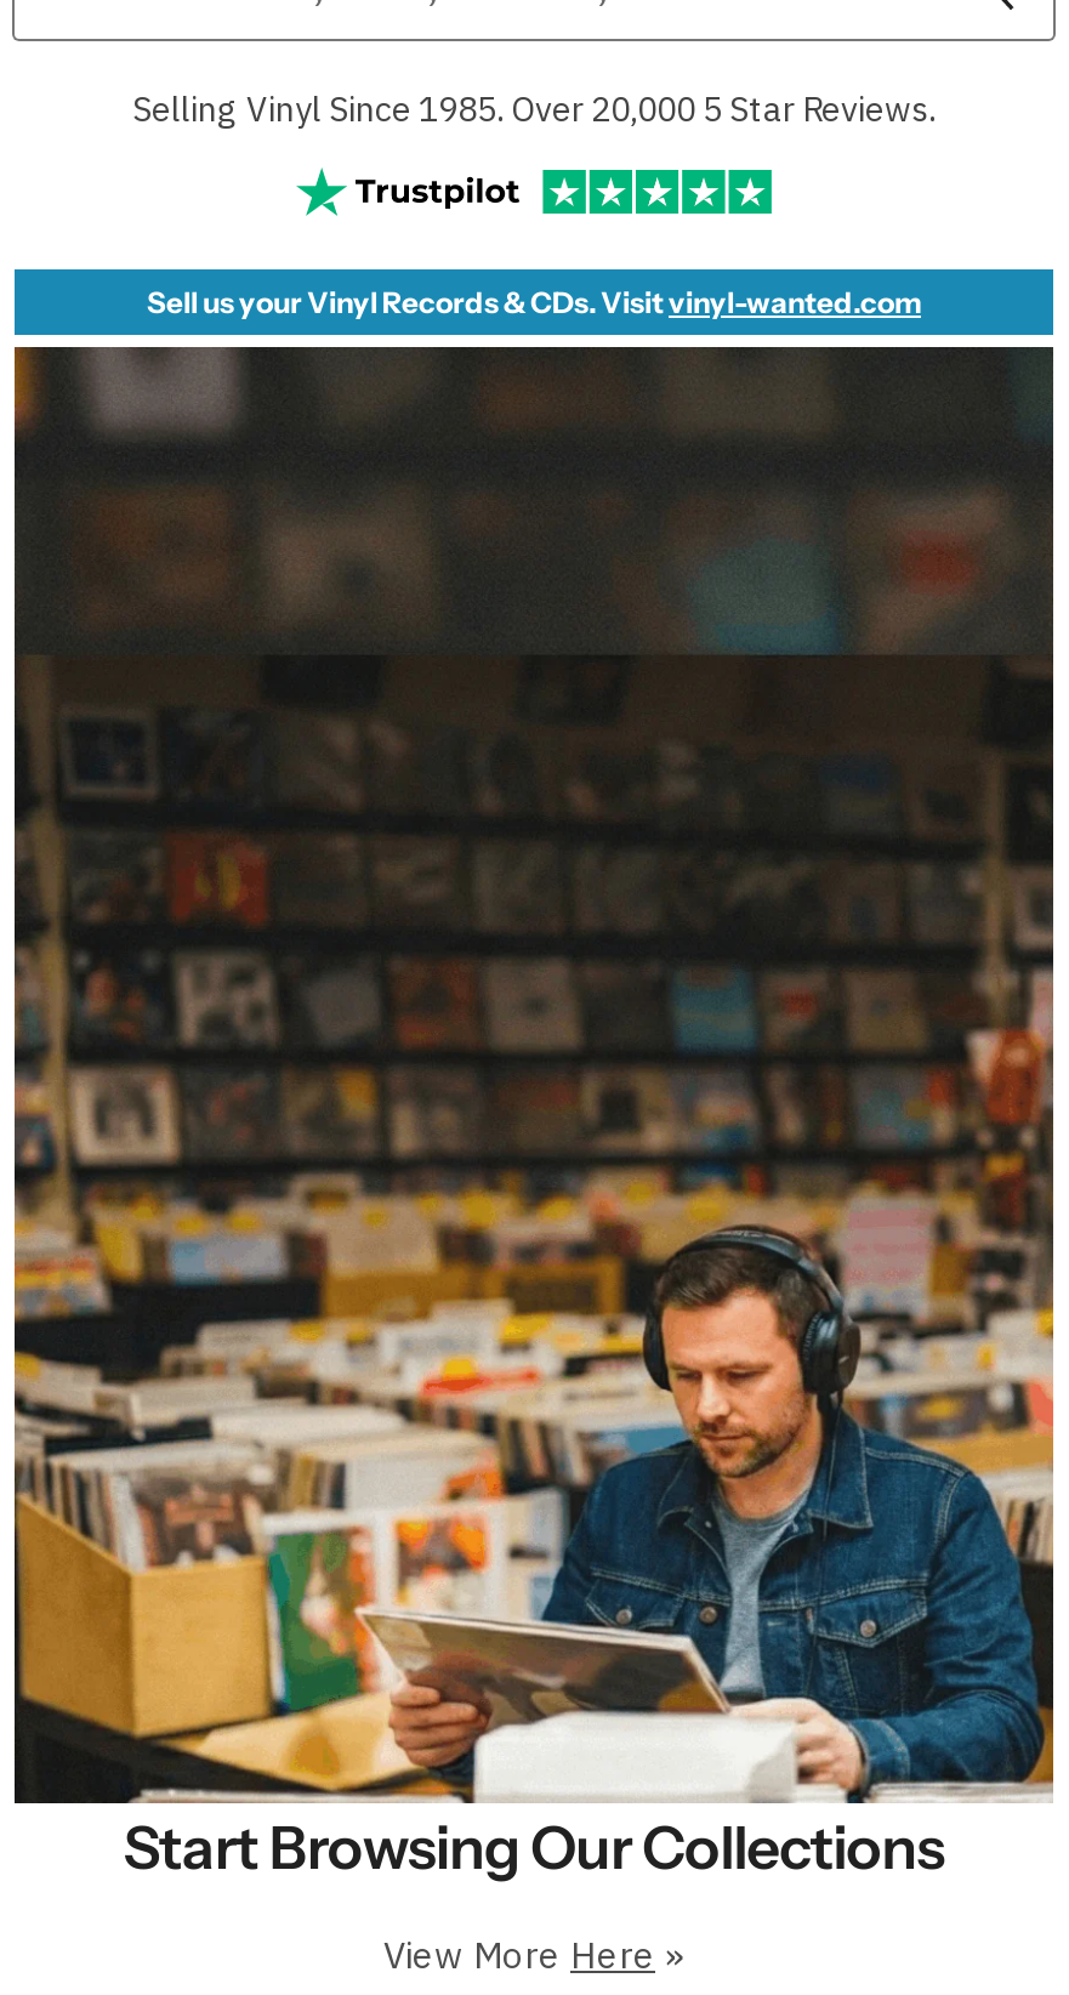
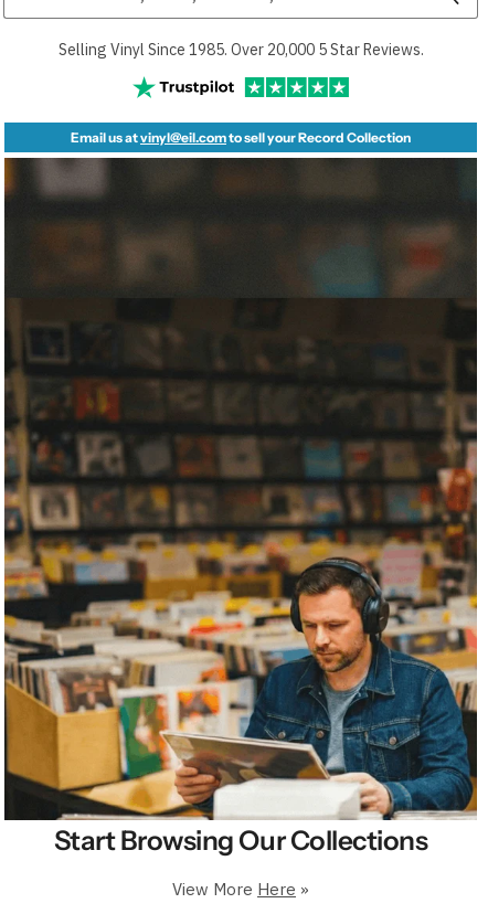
- Sell us your Vinyl Records & CDs. Visitvinyl-wanted.com
+ Email us atvinyl@eil.comto sell your Record Collection
